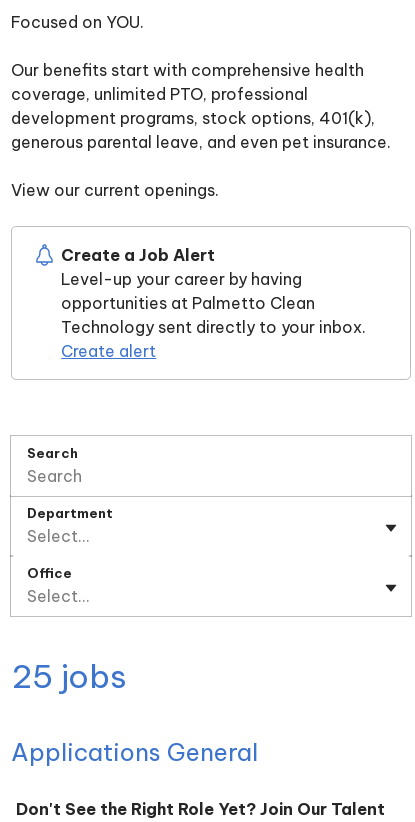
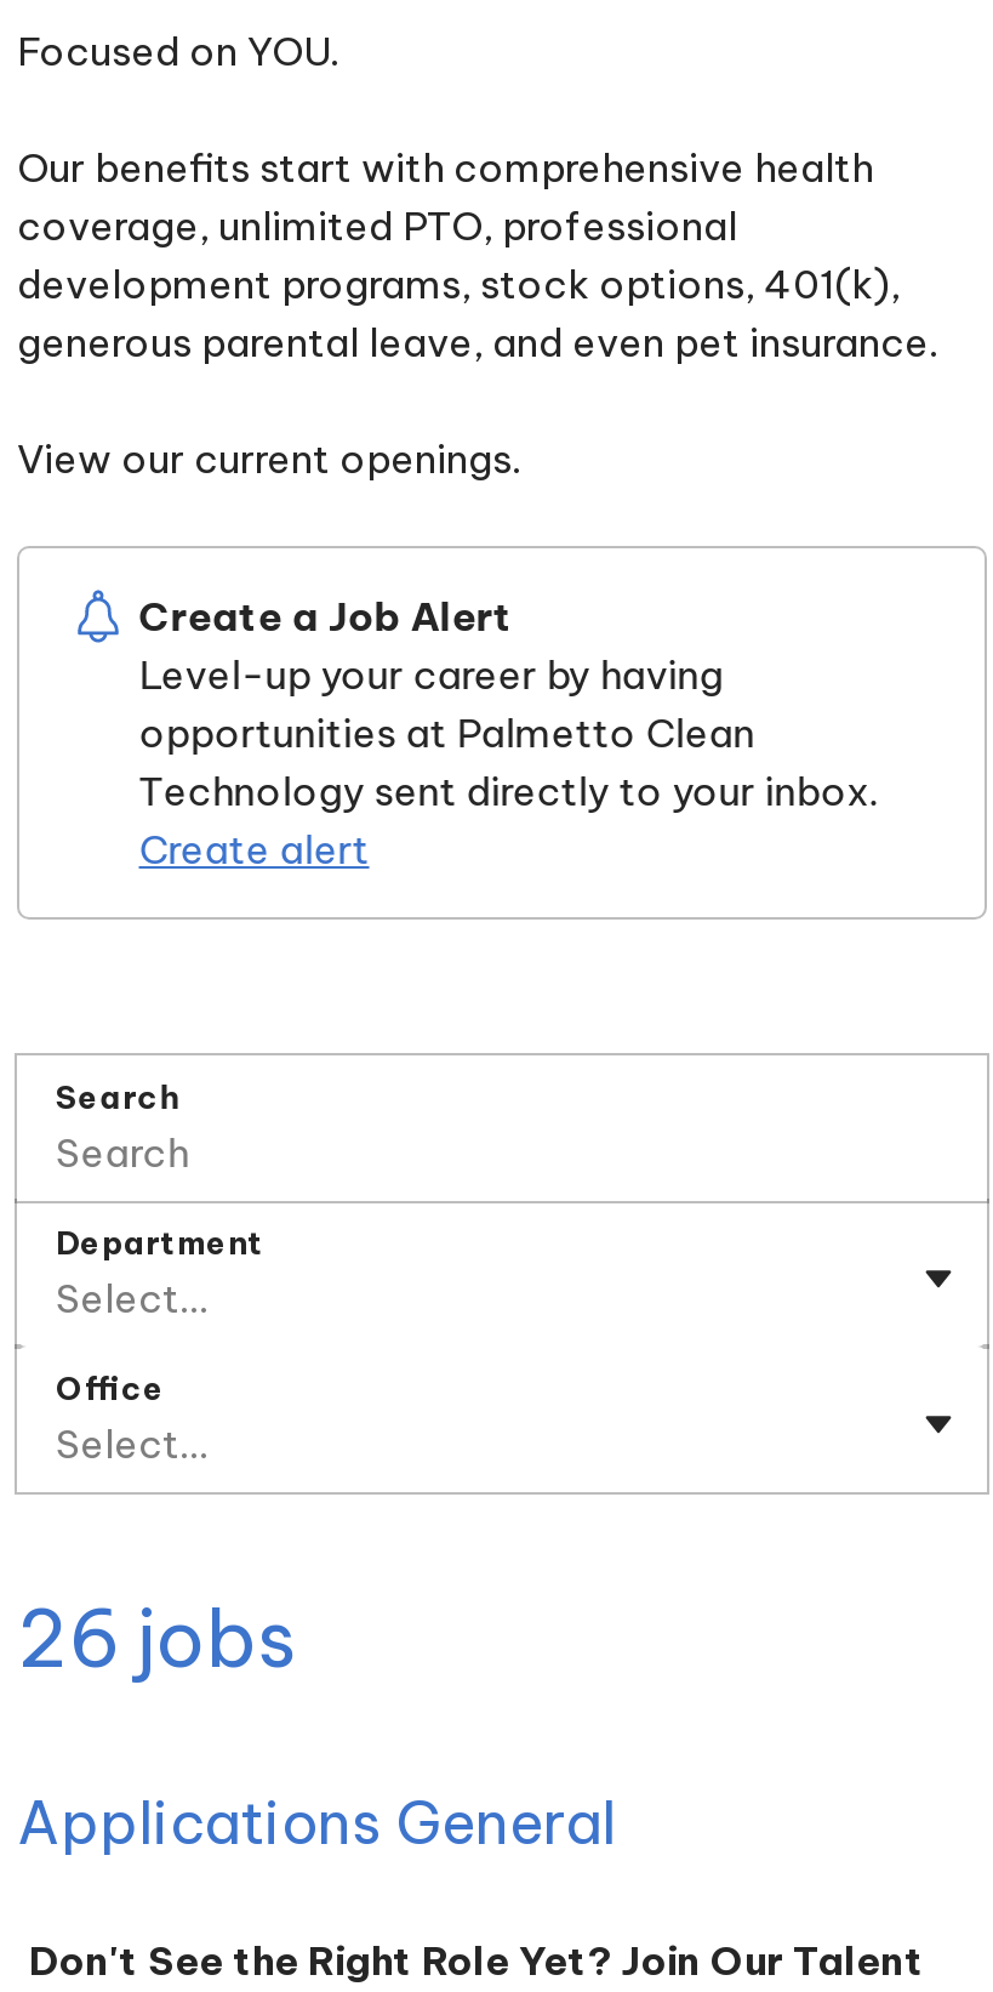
- 25 jobs
+ 26 jobs
